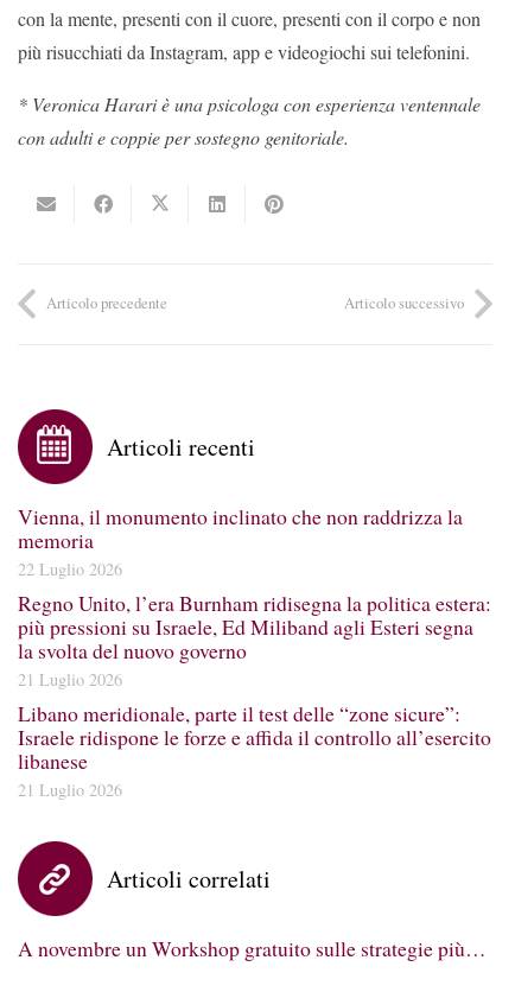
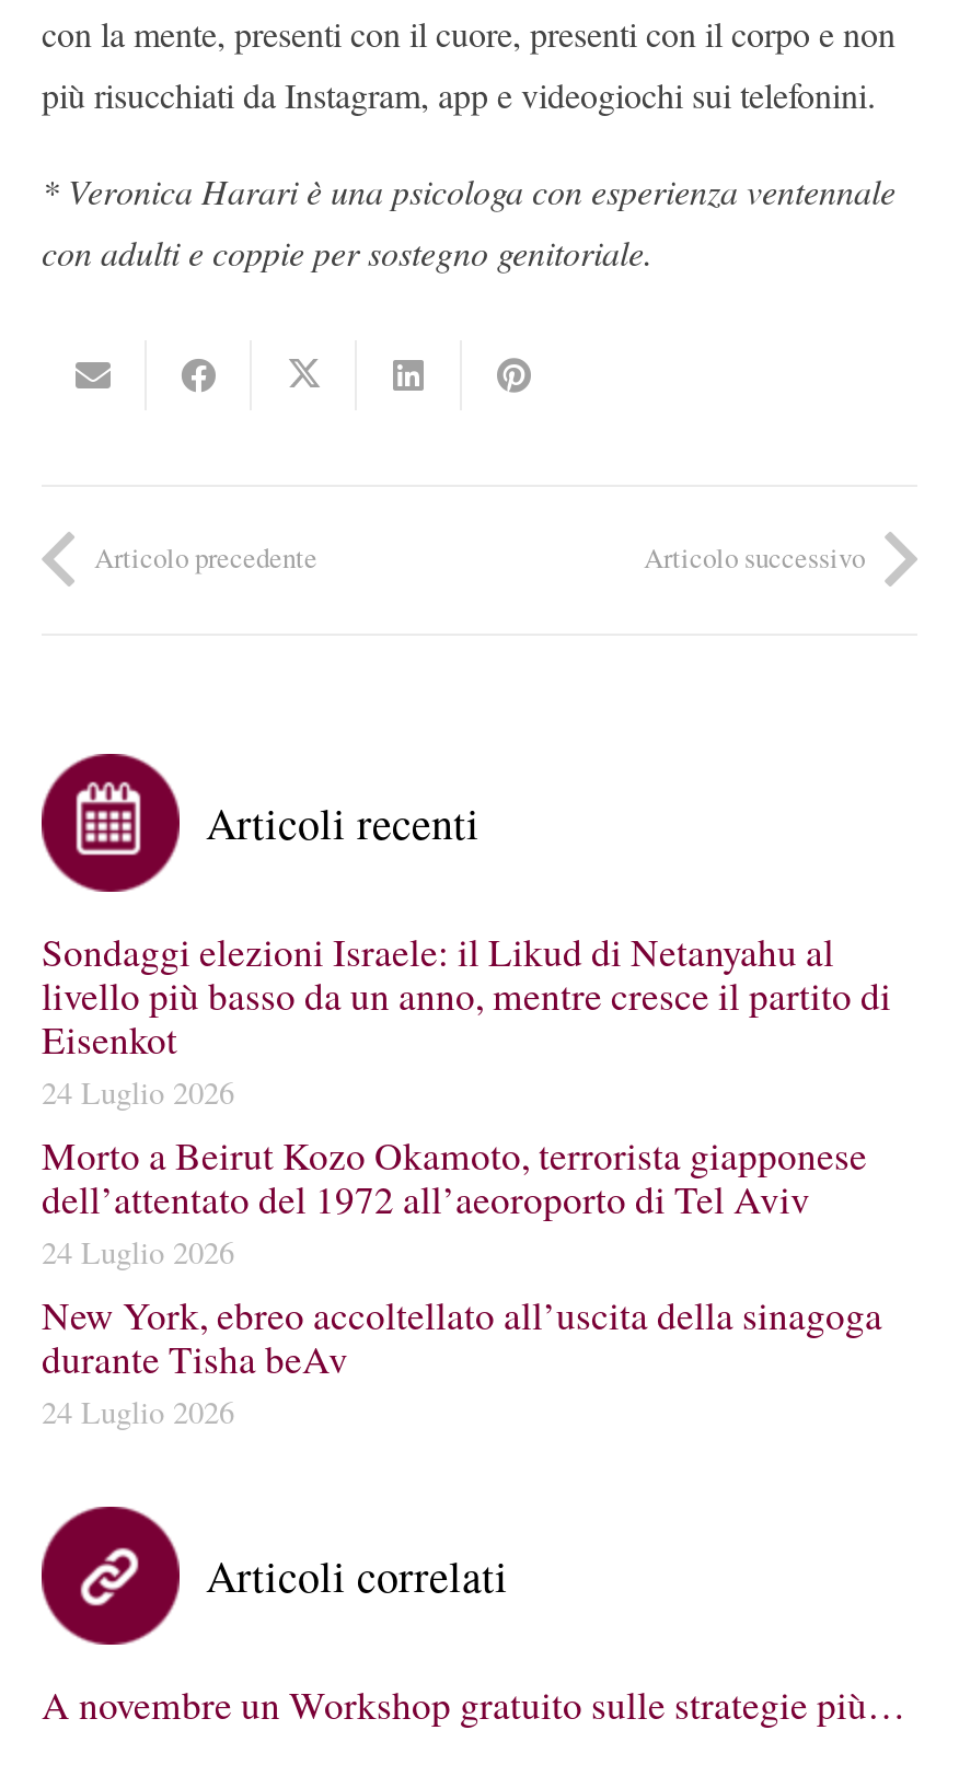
- Vienna, il monumento inclinato che non raddrizza la
- memoria
- 22 Luglio 2026
- Regno Unito, l’era Burnham ridisegna la politica estera:
- più pressioni su Israele, Ed Miliband agli Esteri segna
- la svolta del nuovo governo
- 21 Luglio 2026
- Libano meridionale, parte il test delle “zone sicure”:
- Israele ridispone le forze e affida il controllo all’esercito
- libanese
- 21 Luglio 2026
+ Sondaggi elezioni Israele: il Likud di Netanyahu al
+ livello più basso da un anno, mentre cresce il partito di
+ Eisenkot
+ 24 Luglio 2026
+ Morto a Beirut Kozo Okamoto, terrorista giapponese
+ dell’attentato del 1972 all’aeoroporto di Tel Aviv
+ 24 Luglio 2026
+ New York, ebreo accoltellato all’uscita della sinagoga
+ durante Tisha beAv
+ 24 Luglio 2026
